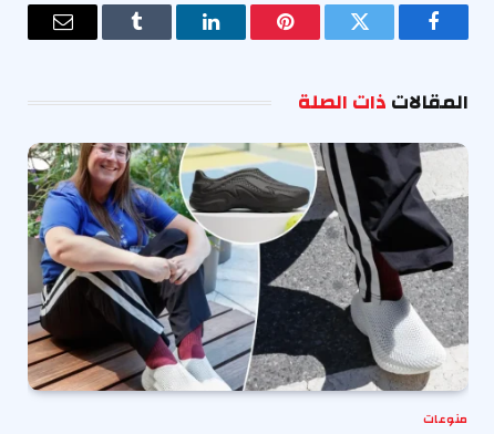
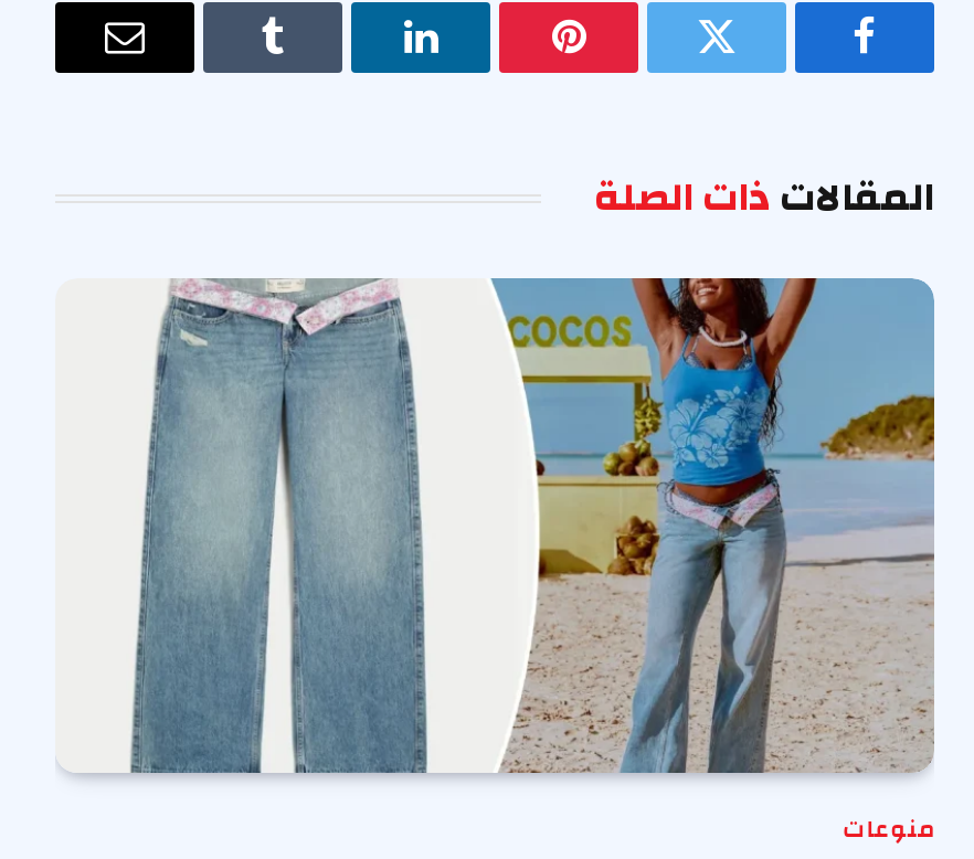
- [image]
+ [image]
